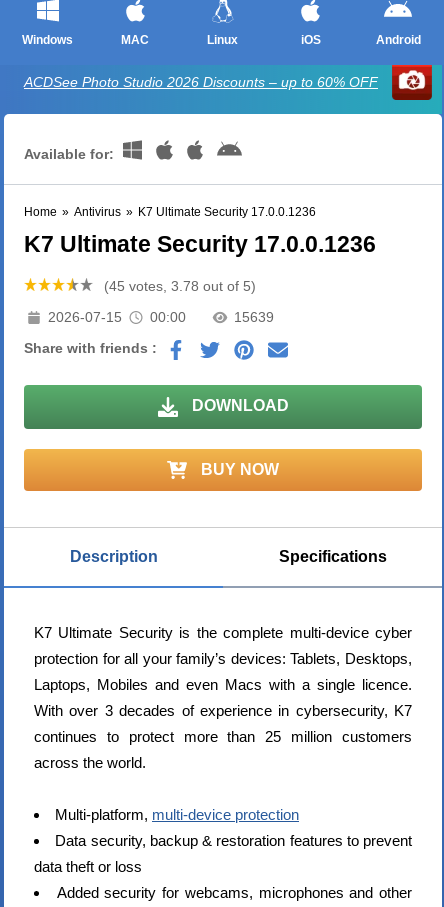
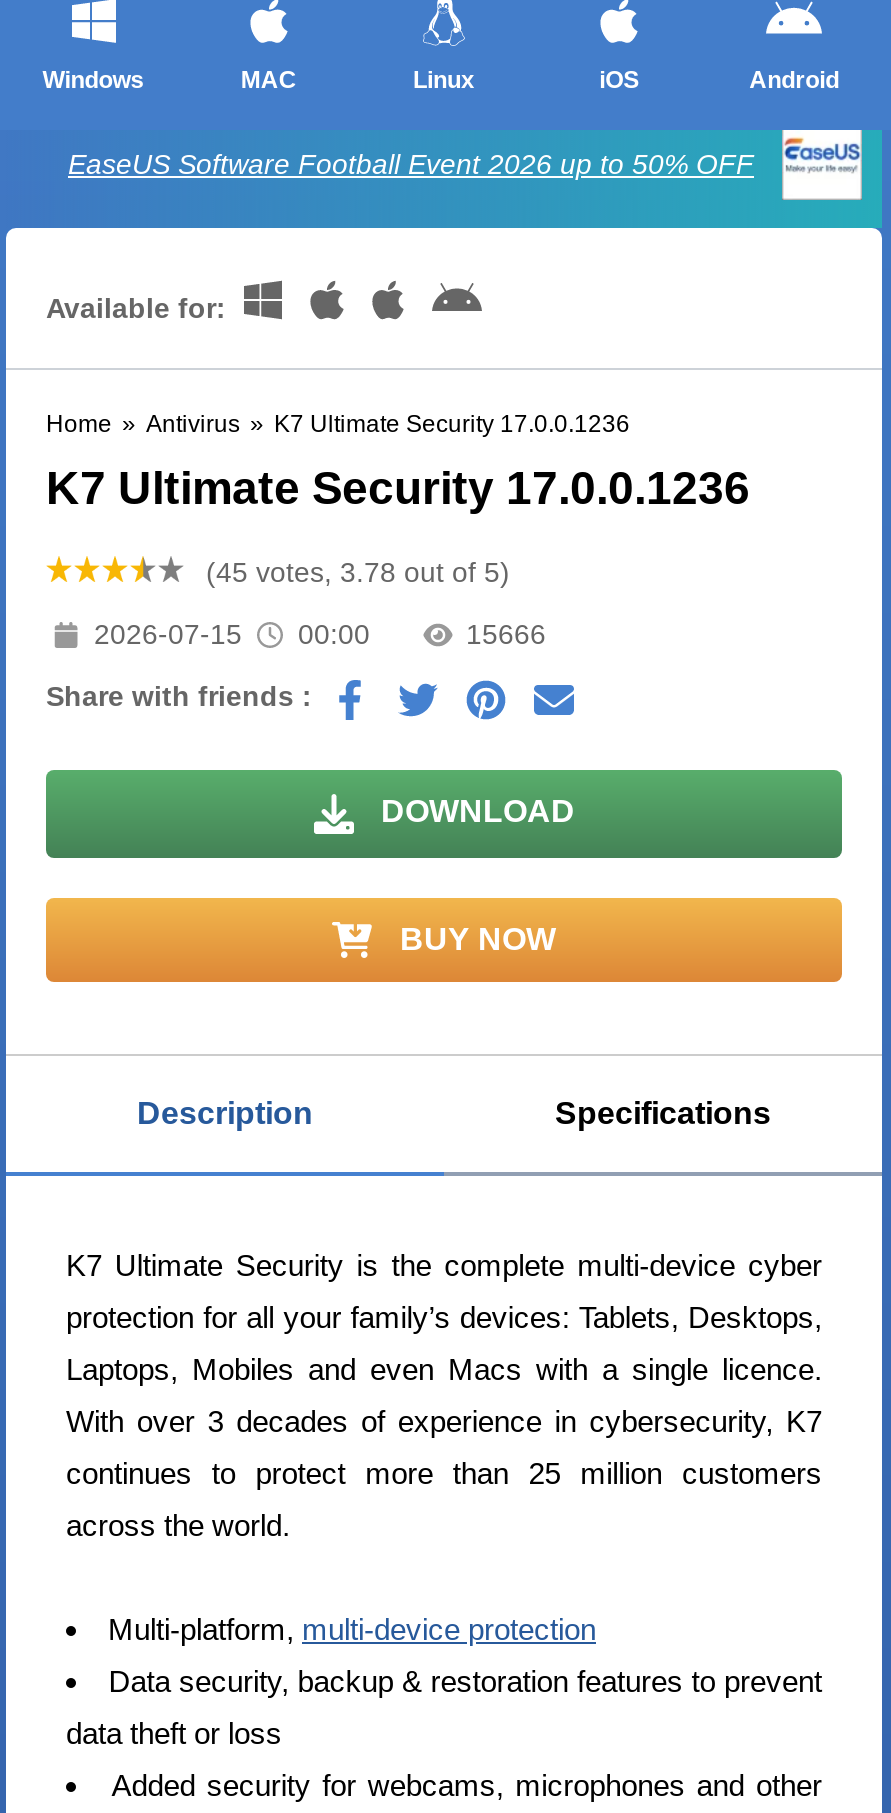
- [image]
- ACDSee Photo Studio 2026 Discounts – up to 60% OFF
+ [image]
+ EaseUS Software Football Event 2026 up to 50% OFF

- 15639
+ 15666
